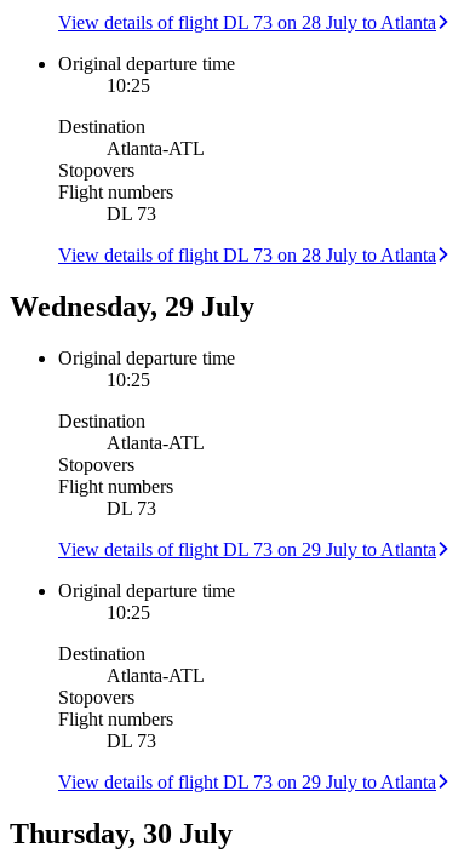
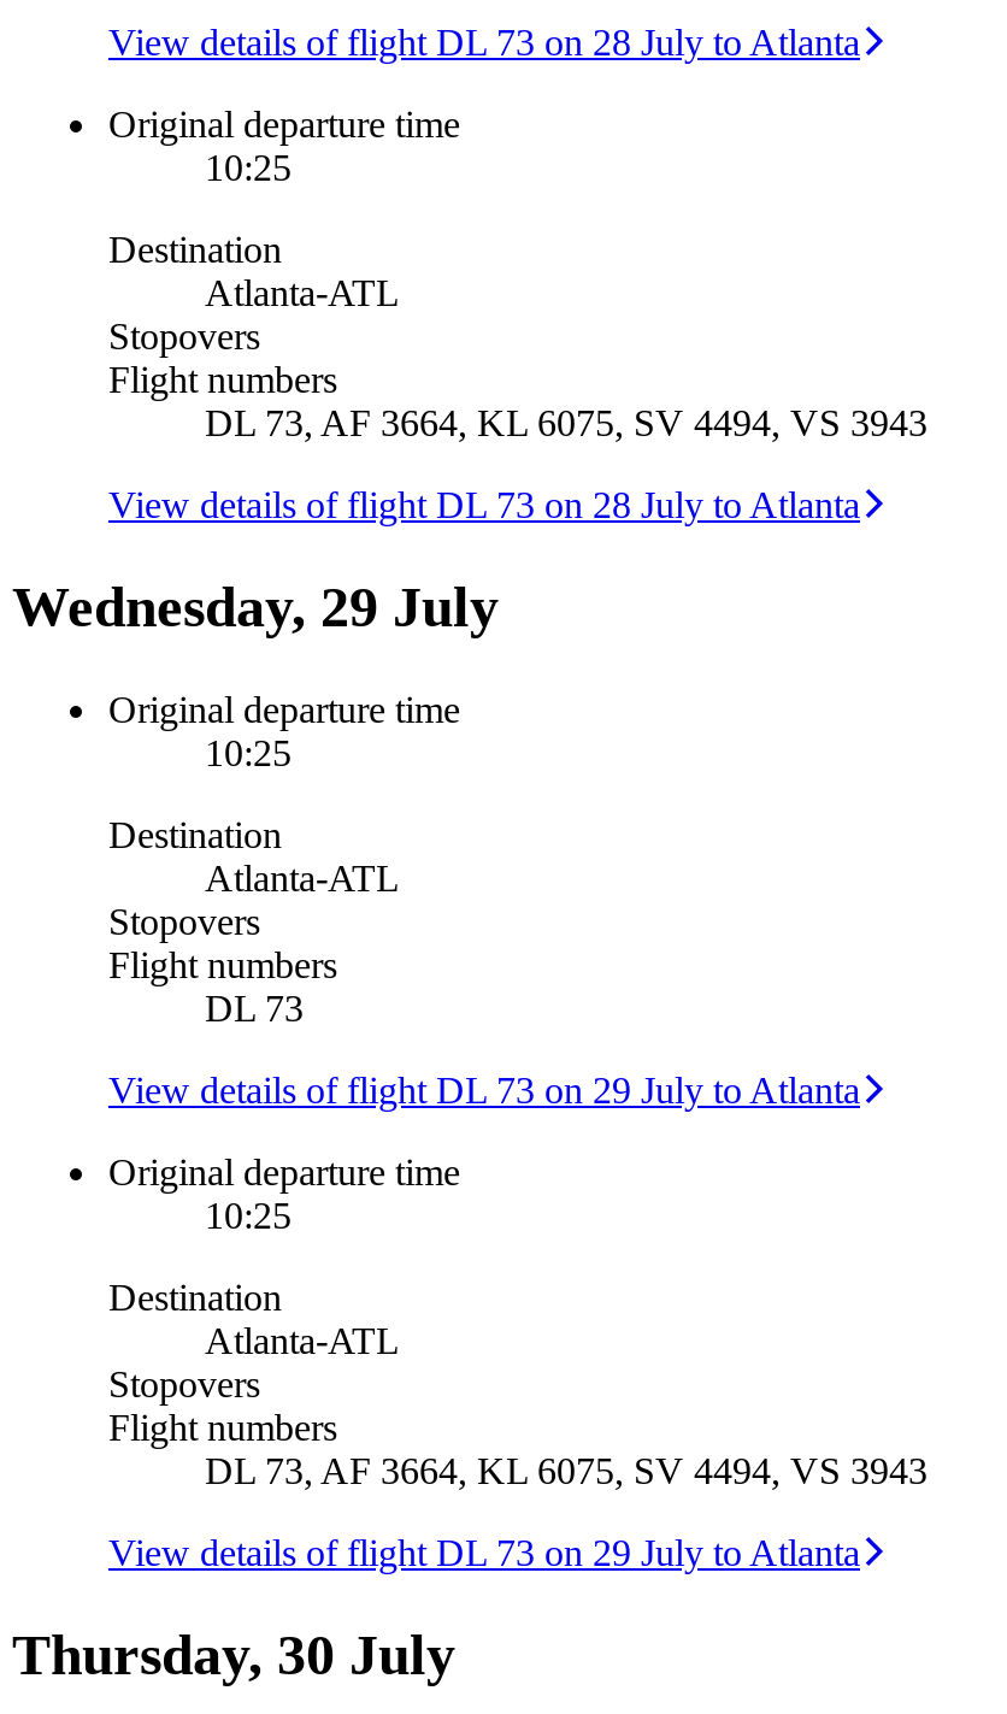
- DL 73
+ DL 73, AF 3664, KL 6075, SV 4494, VS 3943

- DL 73
+ DL 73, AF 3664, KL 6075, SV 4494, VS 3943
